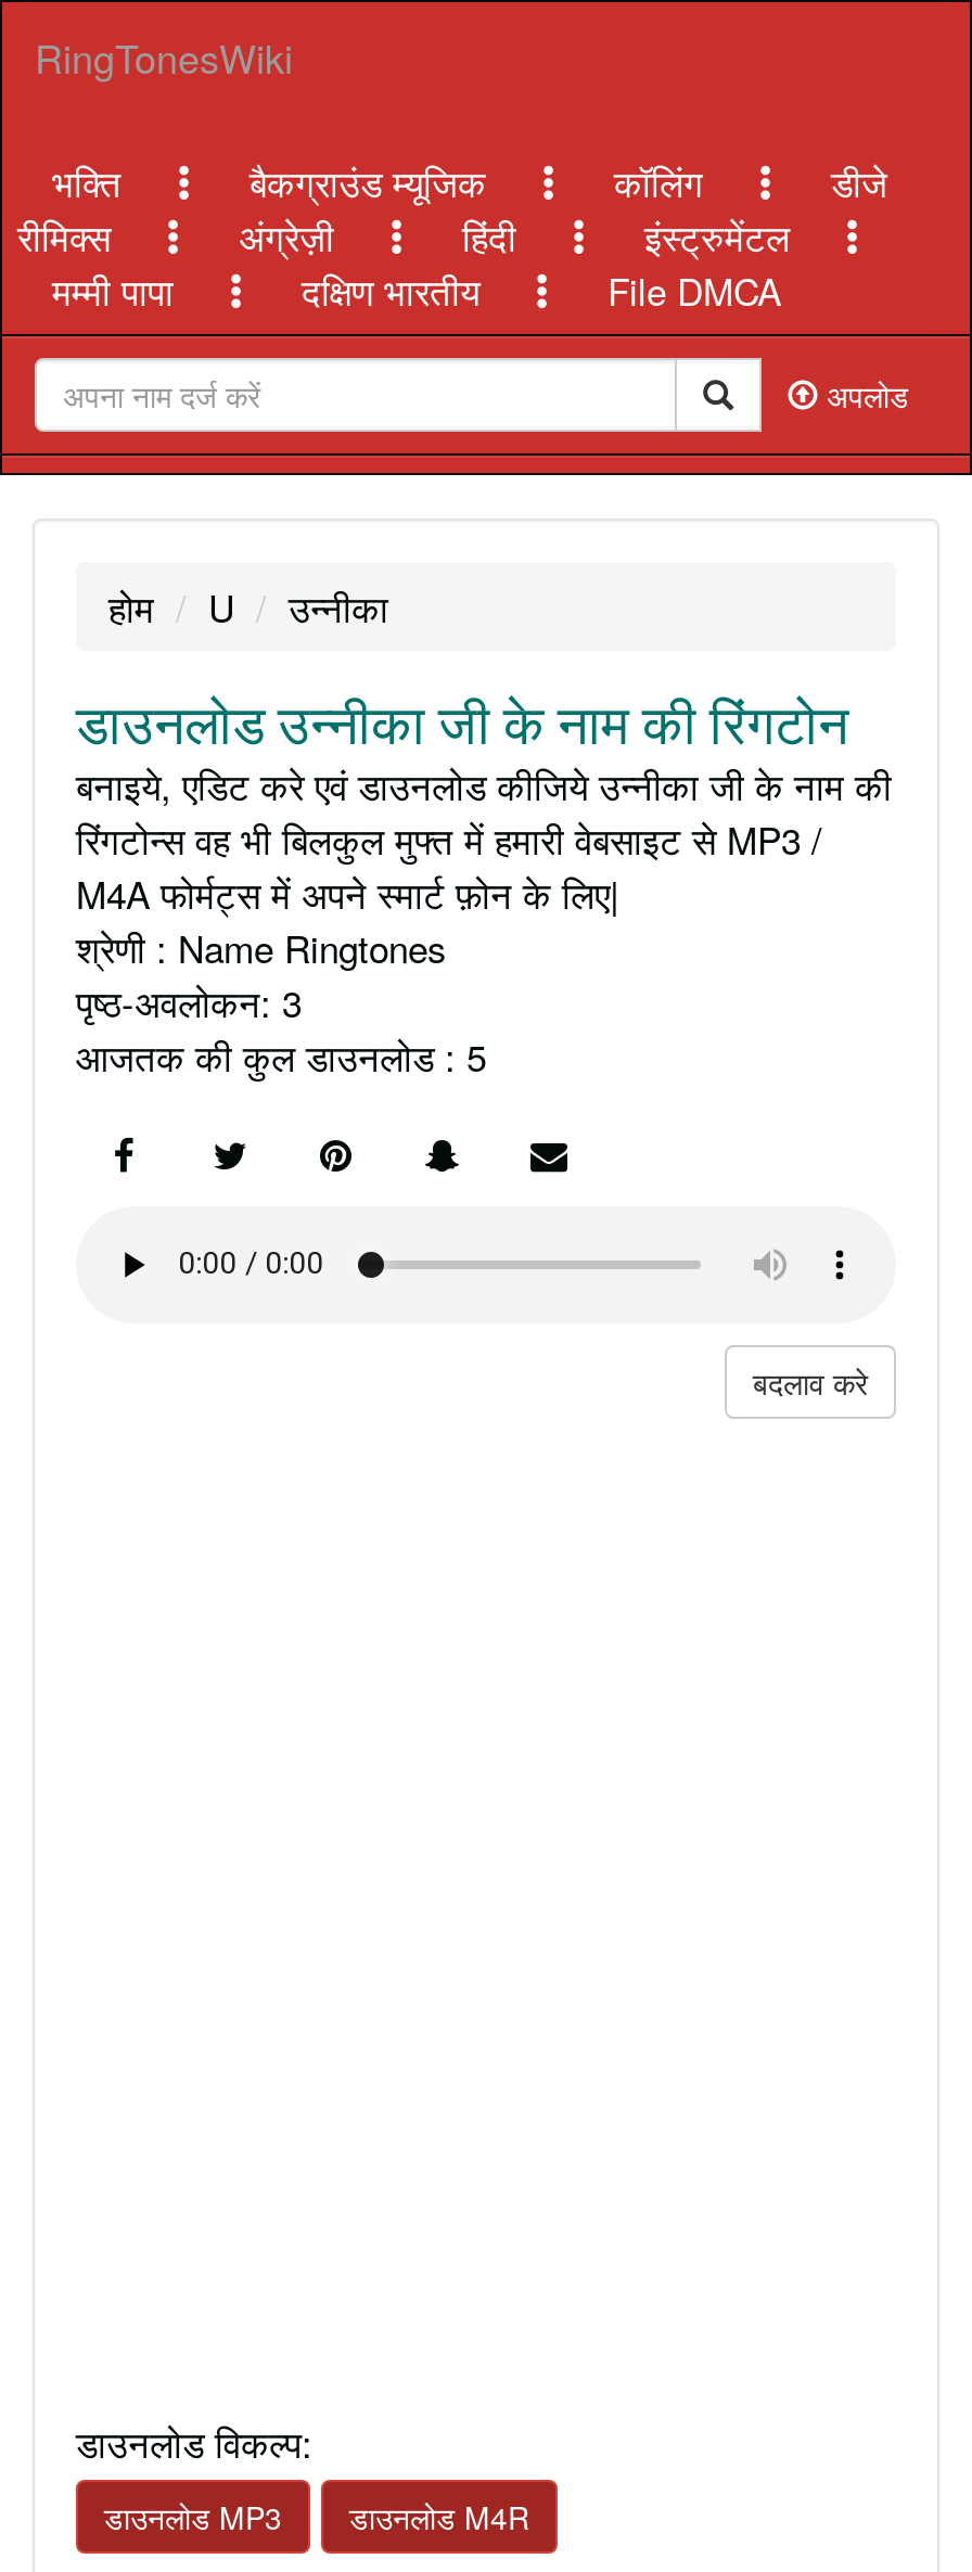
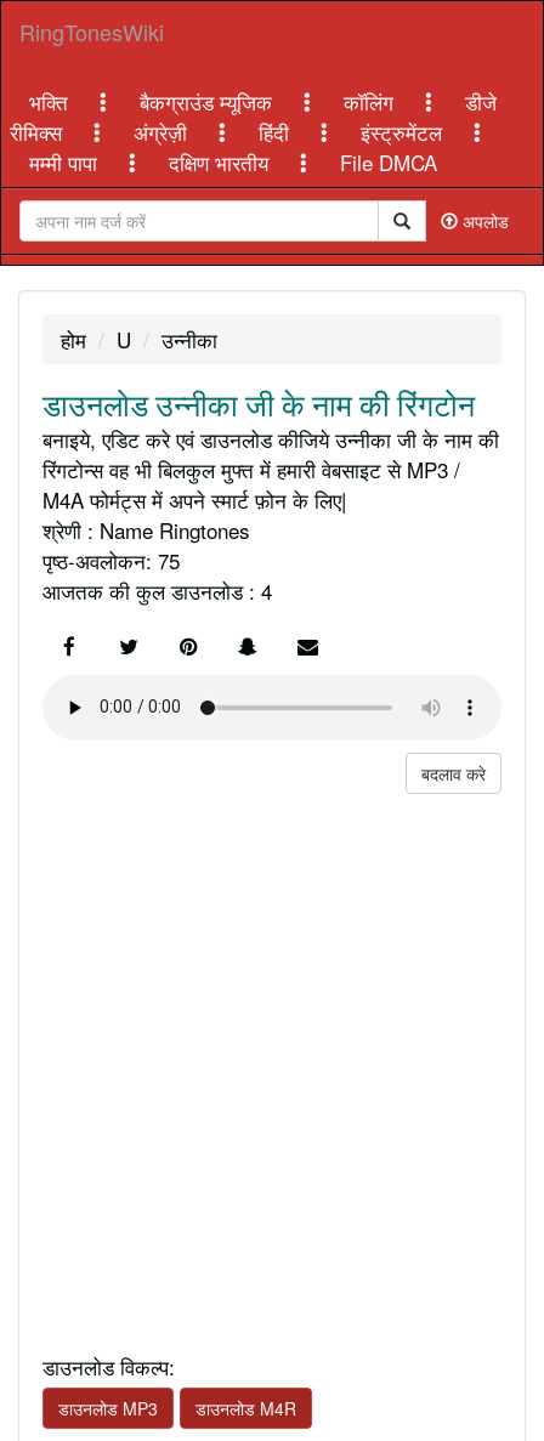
- पृष्ठ-अवलोकन: 3
+ पृष्ठ-अवलोकन: 75

- आजतक की कुल डाउनलोड : 5
+ आजतक की कुल डाउनलोड : 4
